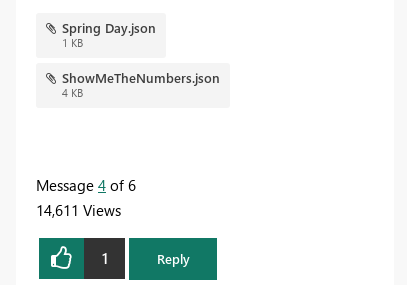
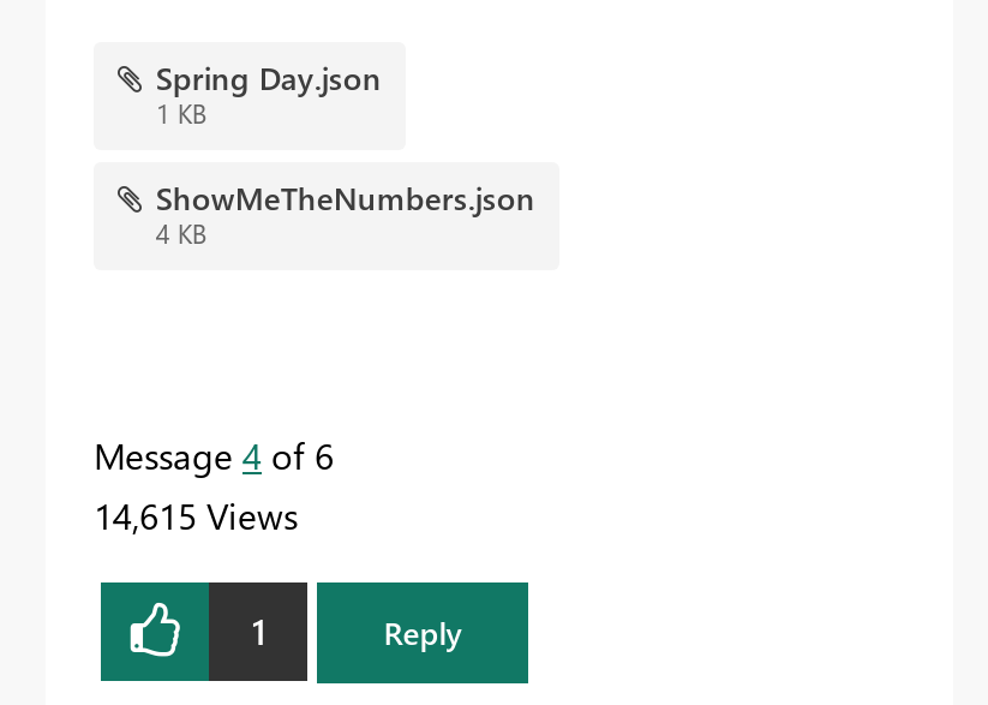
- 14,611 Views
+ 14,615 Views
